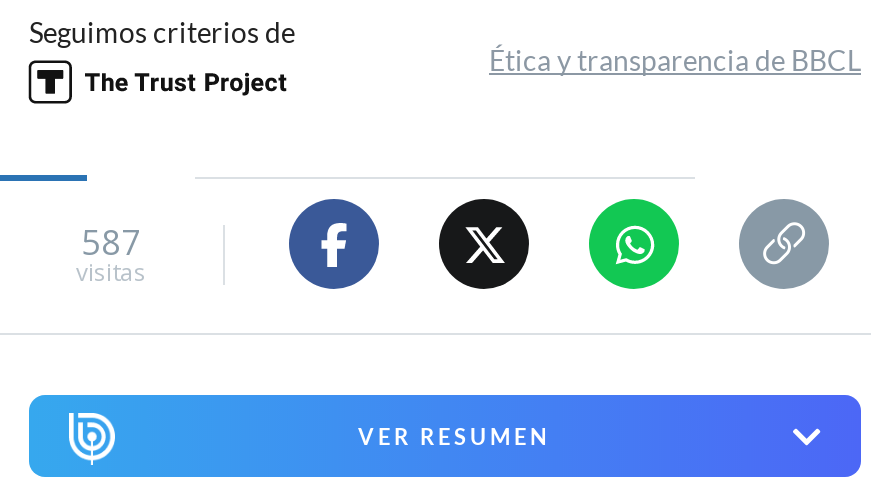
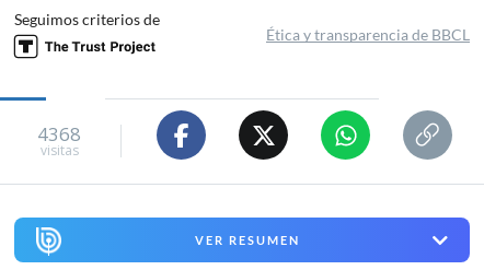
- 587
+ 4368
